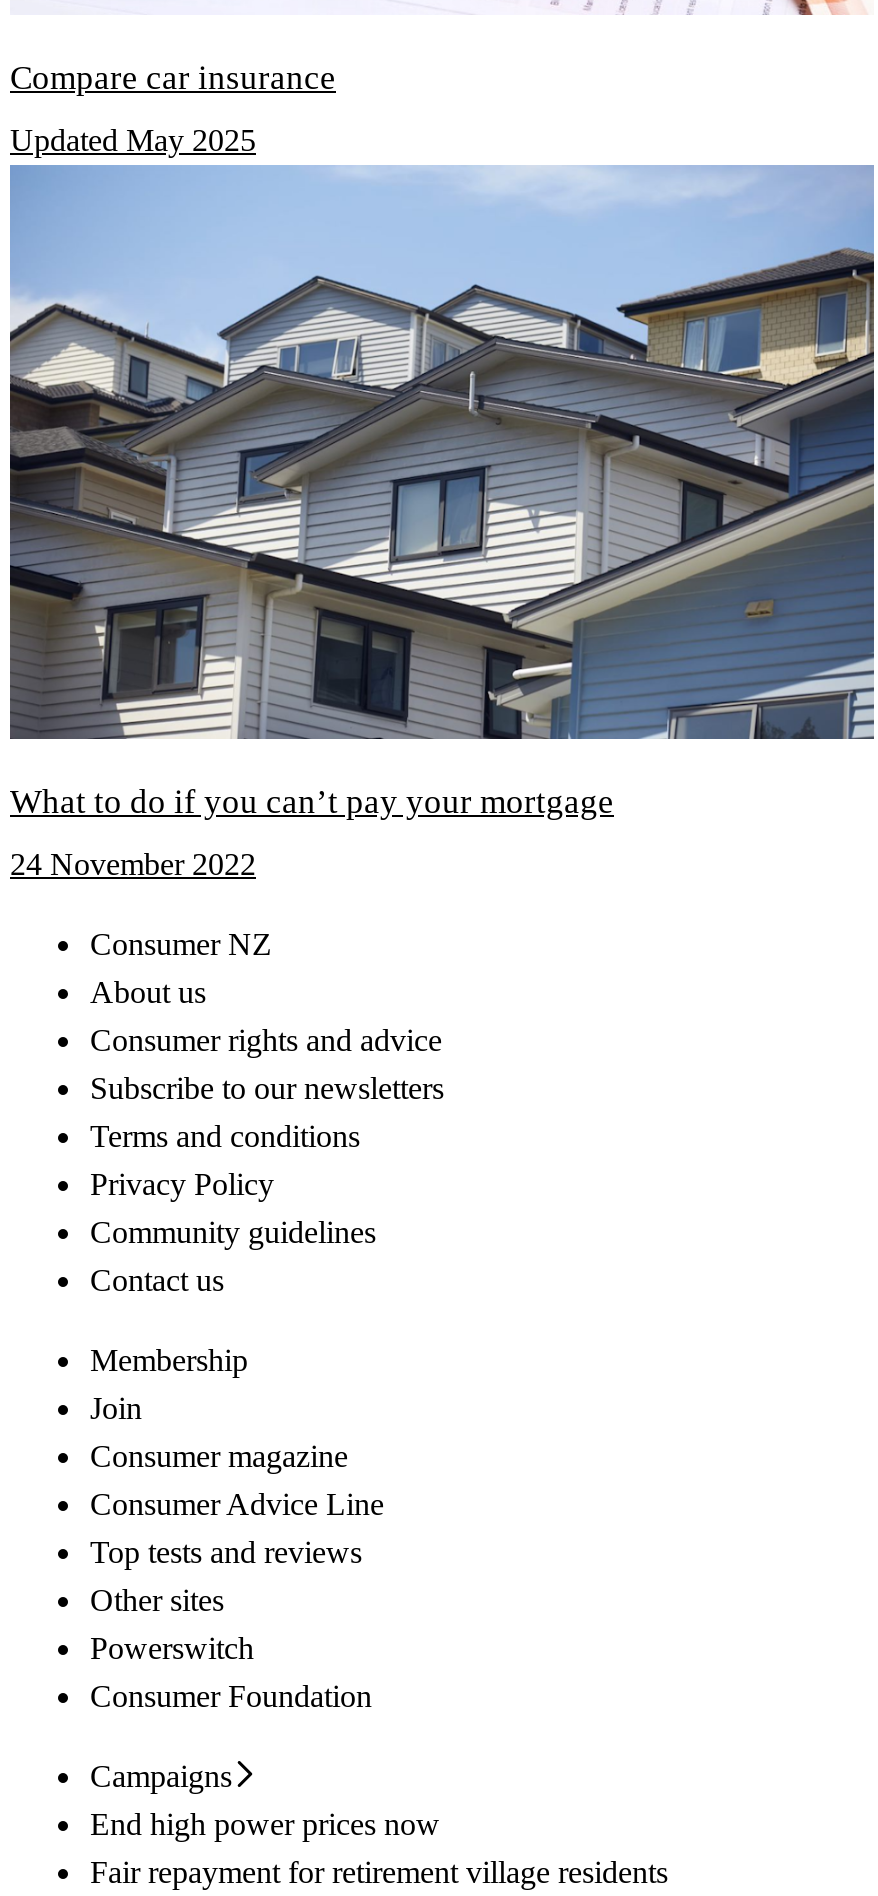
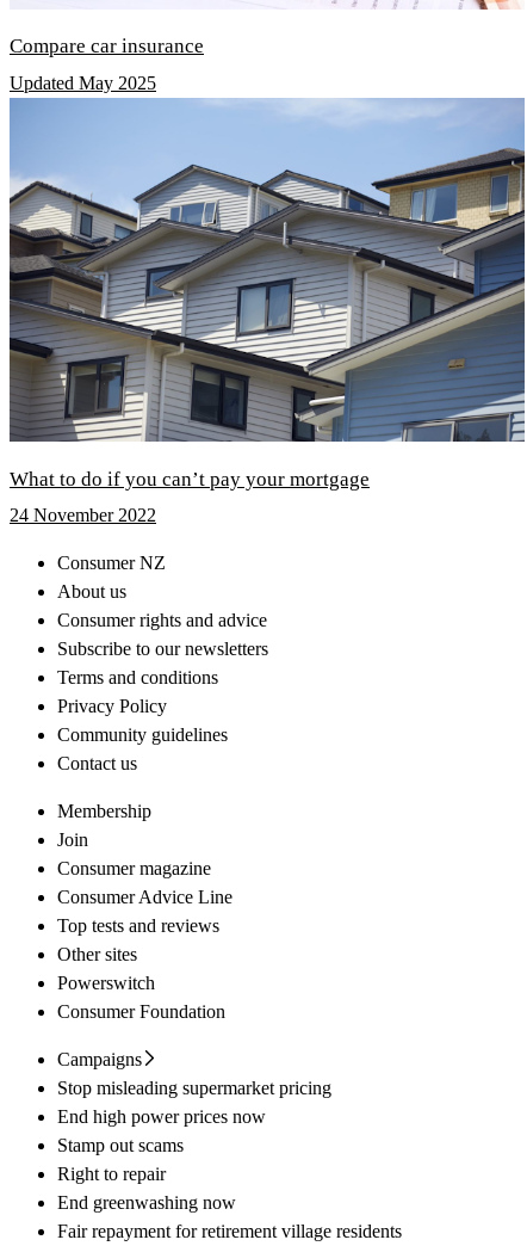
+ Stop misleading supermarket pricing

+ Stamp out scams
+ Right to repair
+ End greenwashing now
